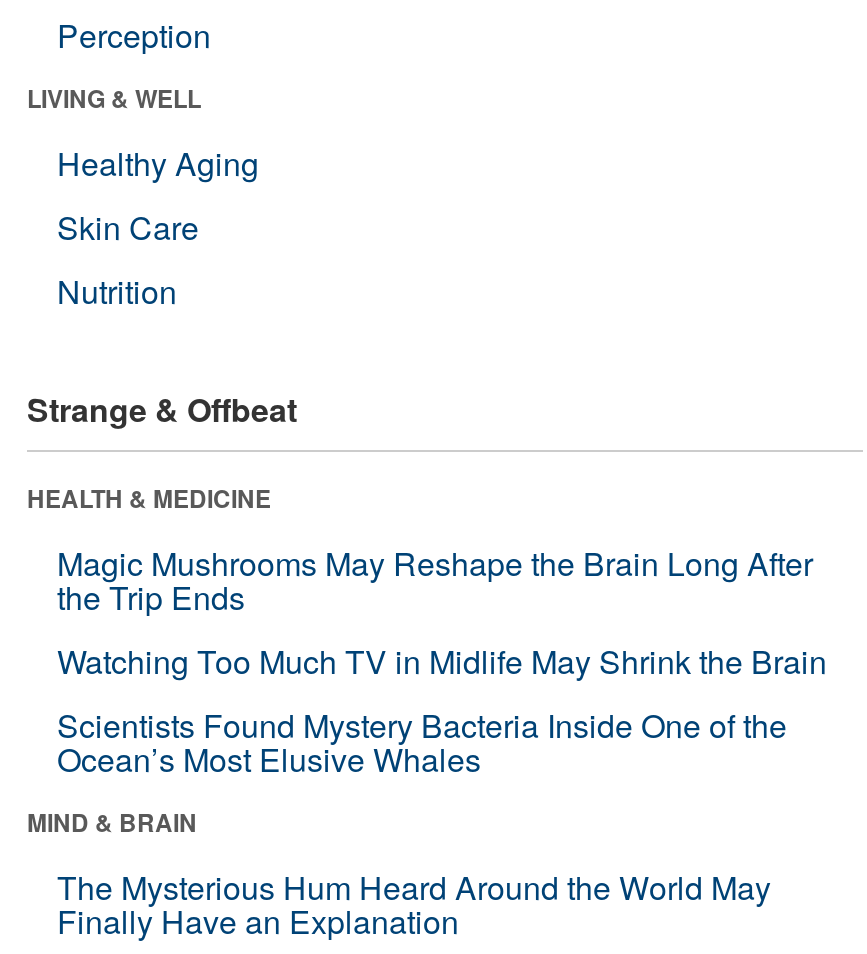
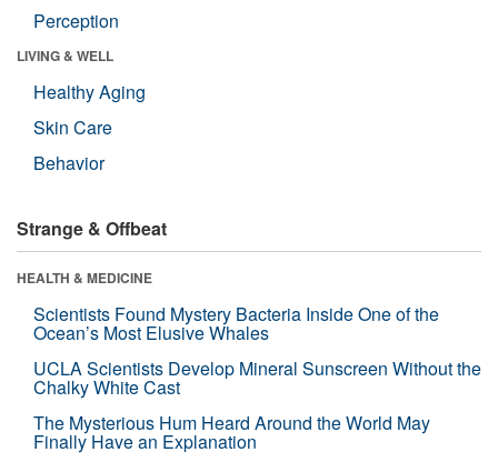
- Nutrition
+ Behavior

- Magic Mushrooms May Reshape the Brain Long After
- the Trip Ends
- Watching Too Much TV in Midlife May Shrink the Brain

moved up: Scientists Found Mystery Bacteria Inside One of the | Ocean’s Most Elusive Whales

- MIND & BRAIN
+ UCLA Scientists Develop Mineral Sunscreen Without the
+ Chalky White Cast
